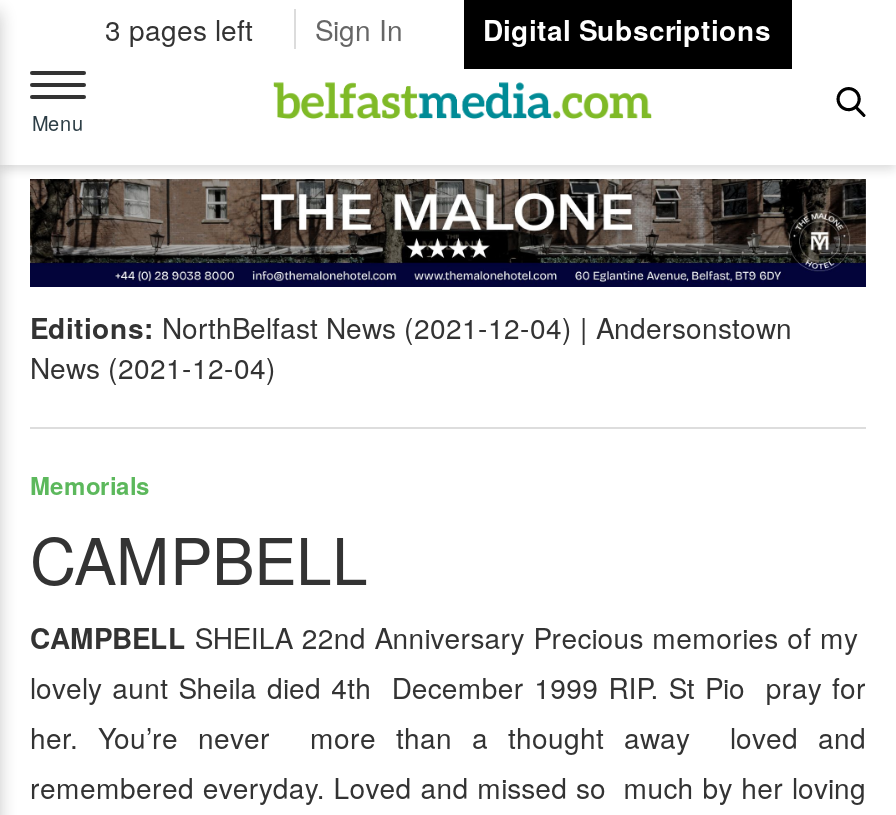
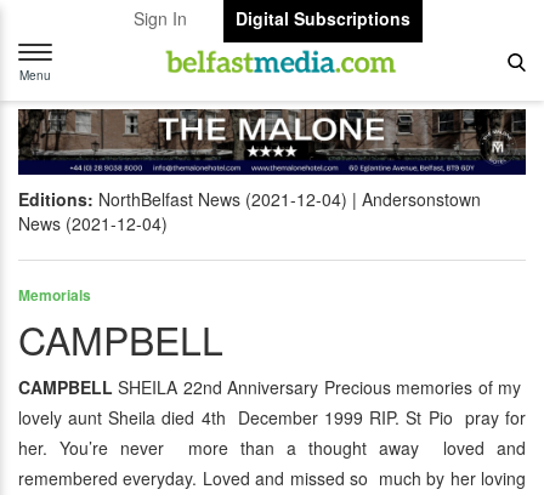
- 3 pages left
